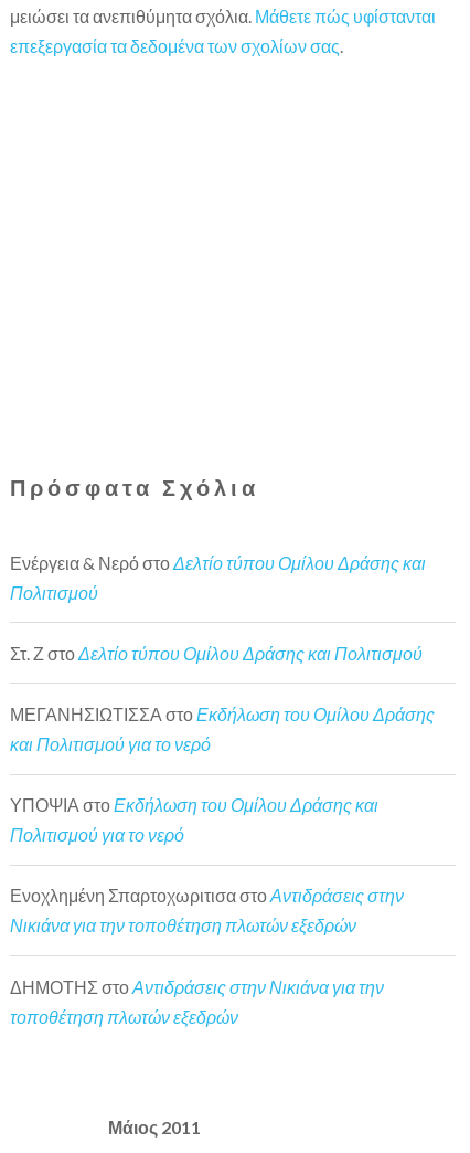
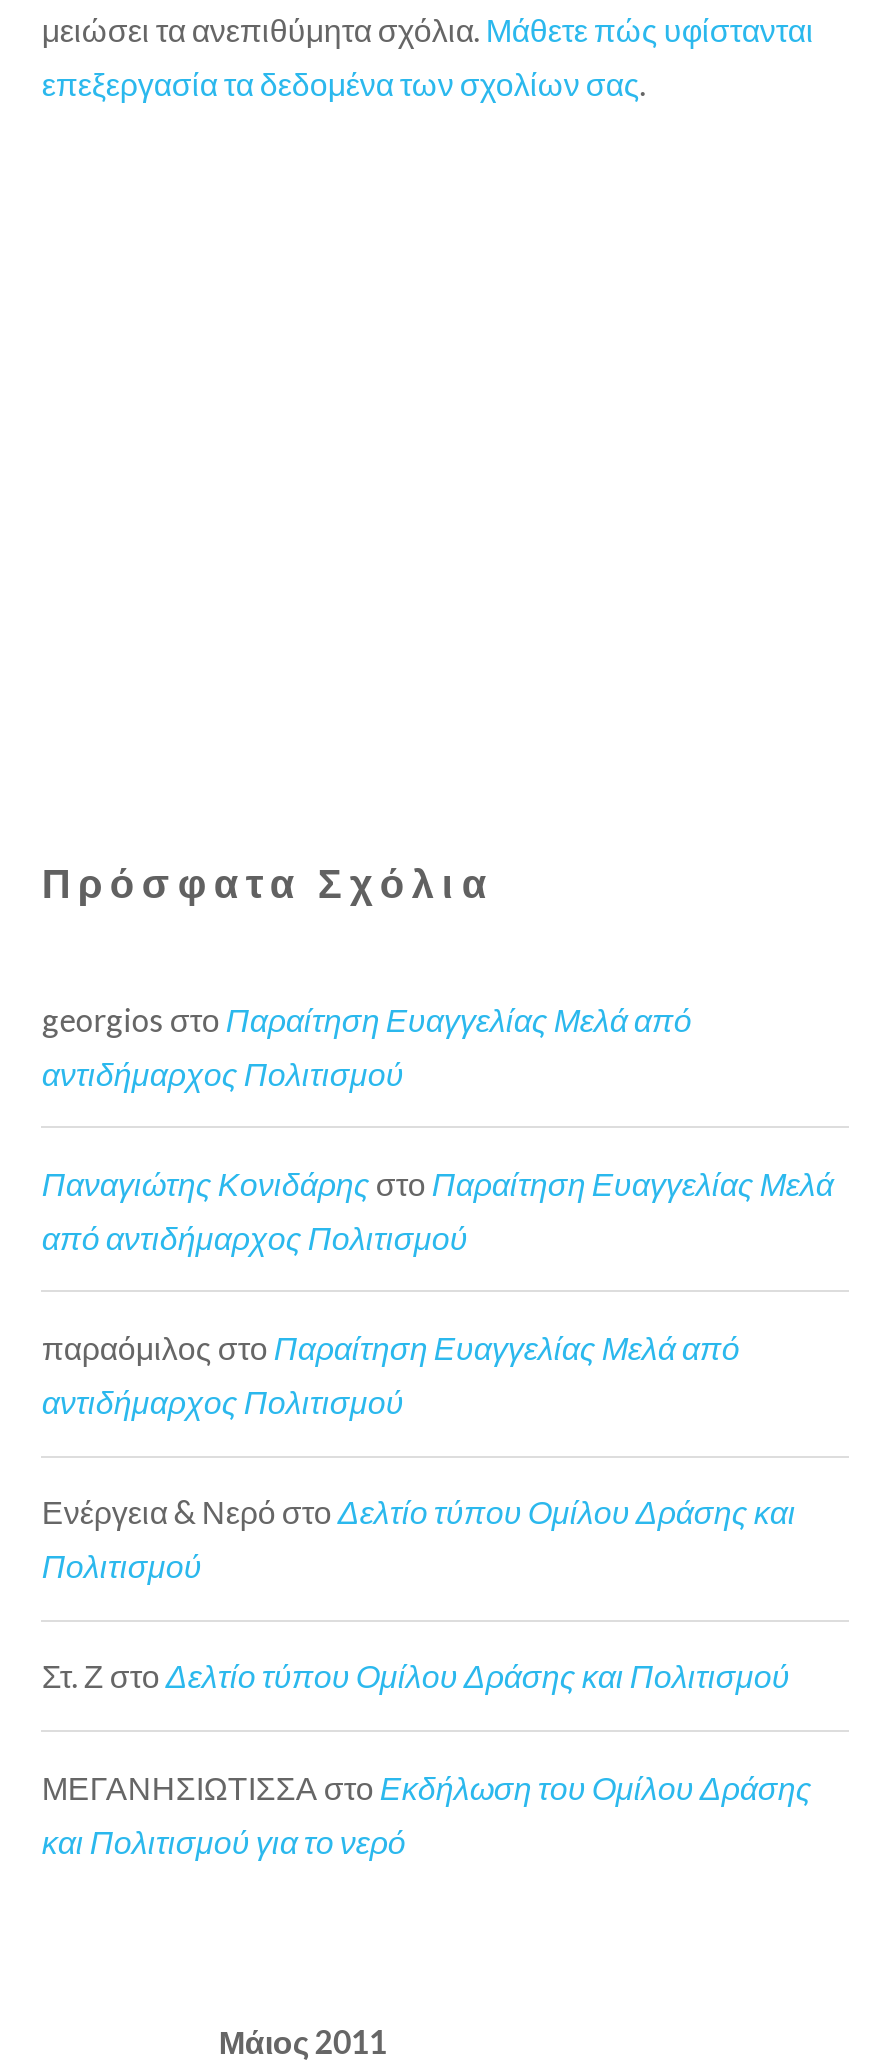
+ georgios στο Παραίτηση Ευαγγελίας Μελά από
+ αντιδήμαρχος Πολιτισμού
+ Παναγιώτης Κονιδάρης στο Παραίτηση Ευαγγελίας Μελά
+ από αντιδήμαρχος Πολιτισμού
+ παραόμιλος στο Παραίτηση Ευαγγελίας Μελά από
+ αντιδήμαρχος Πολιτισμού

moved down: Ενέργεια & Νερό στο Δελτίο τύπου Ομίλου Δράσης και | Πολιτισμού | Στ. Ζ στο Δελτίο τύπου Ομίλου Δράσης και Πολιτισμού | ΜΕΓΑΝΗΣΙΩΤΙΣΣΑ στο Εκδήλωση του Ομίλου Δράσης | και Πολιτισμού για το νερό

- ΥΠΟΨΙΑ στο Εκδήλωση του Ομίλου Δράσης και
- Πολιτισμού για το νερό
- Ενοχλημένη Σπαρτοχωριτισα στο Αντιδράσεις στην
- Νικιάνα για την τοποθέτηση πλωτών εξεδρών
- ΔΗΜΟΤΗΣ στο Αντιδράσεις στην Νικιάνα για την
- τοποθέτηση πλωτών εξεδρών
